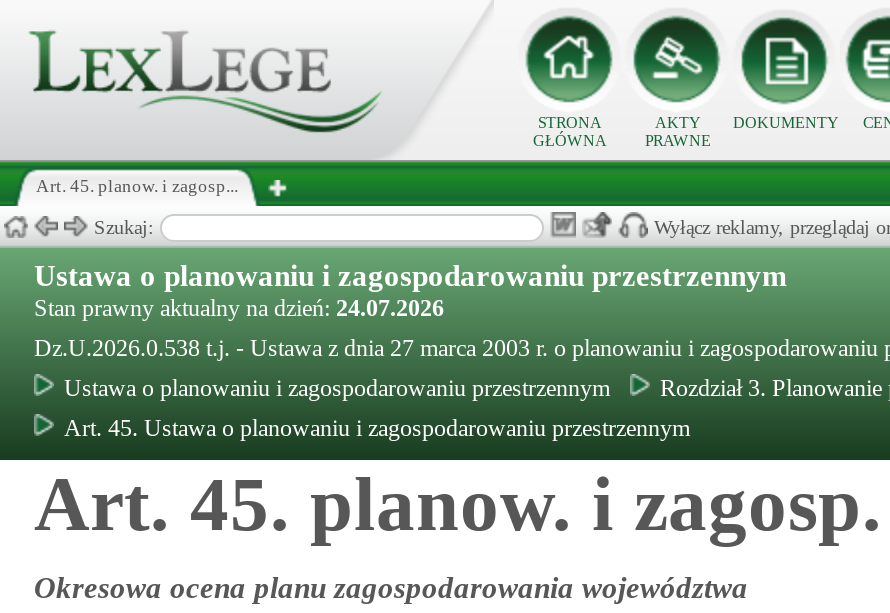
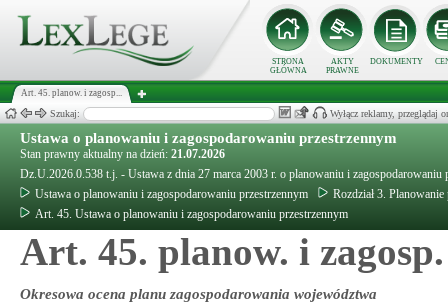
- Stan prawny aktualny na dzień: 24.07.2026
+ Stan prawny aktualny na dzień: 21.07.2026
